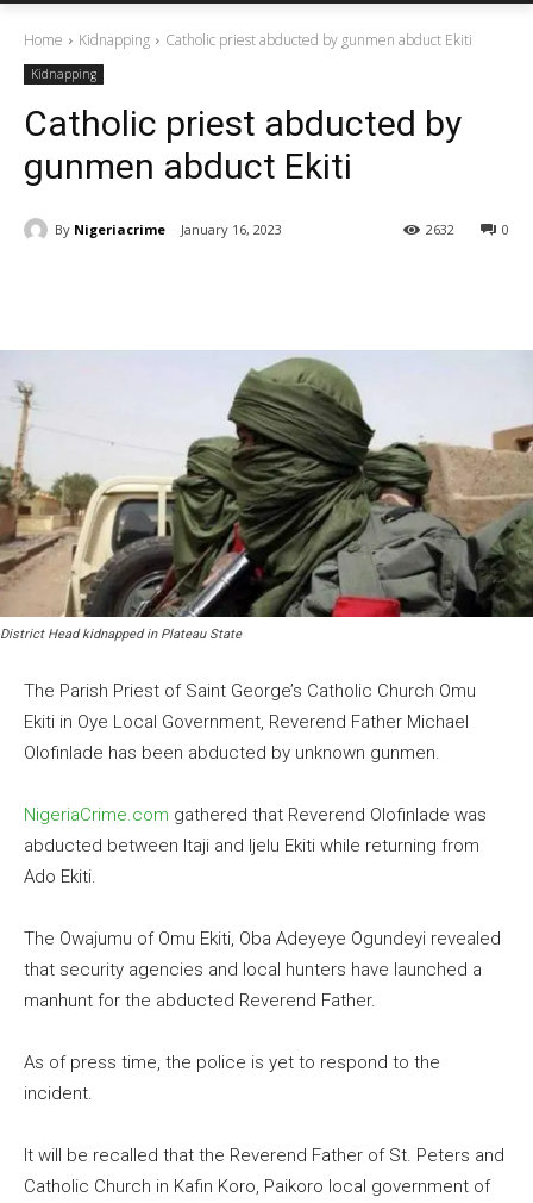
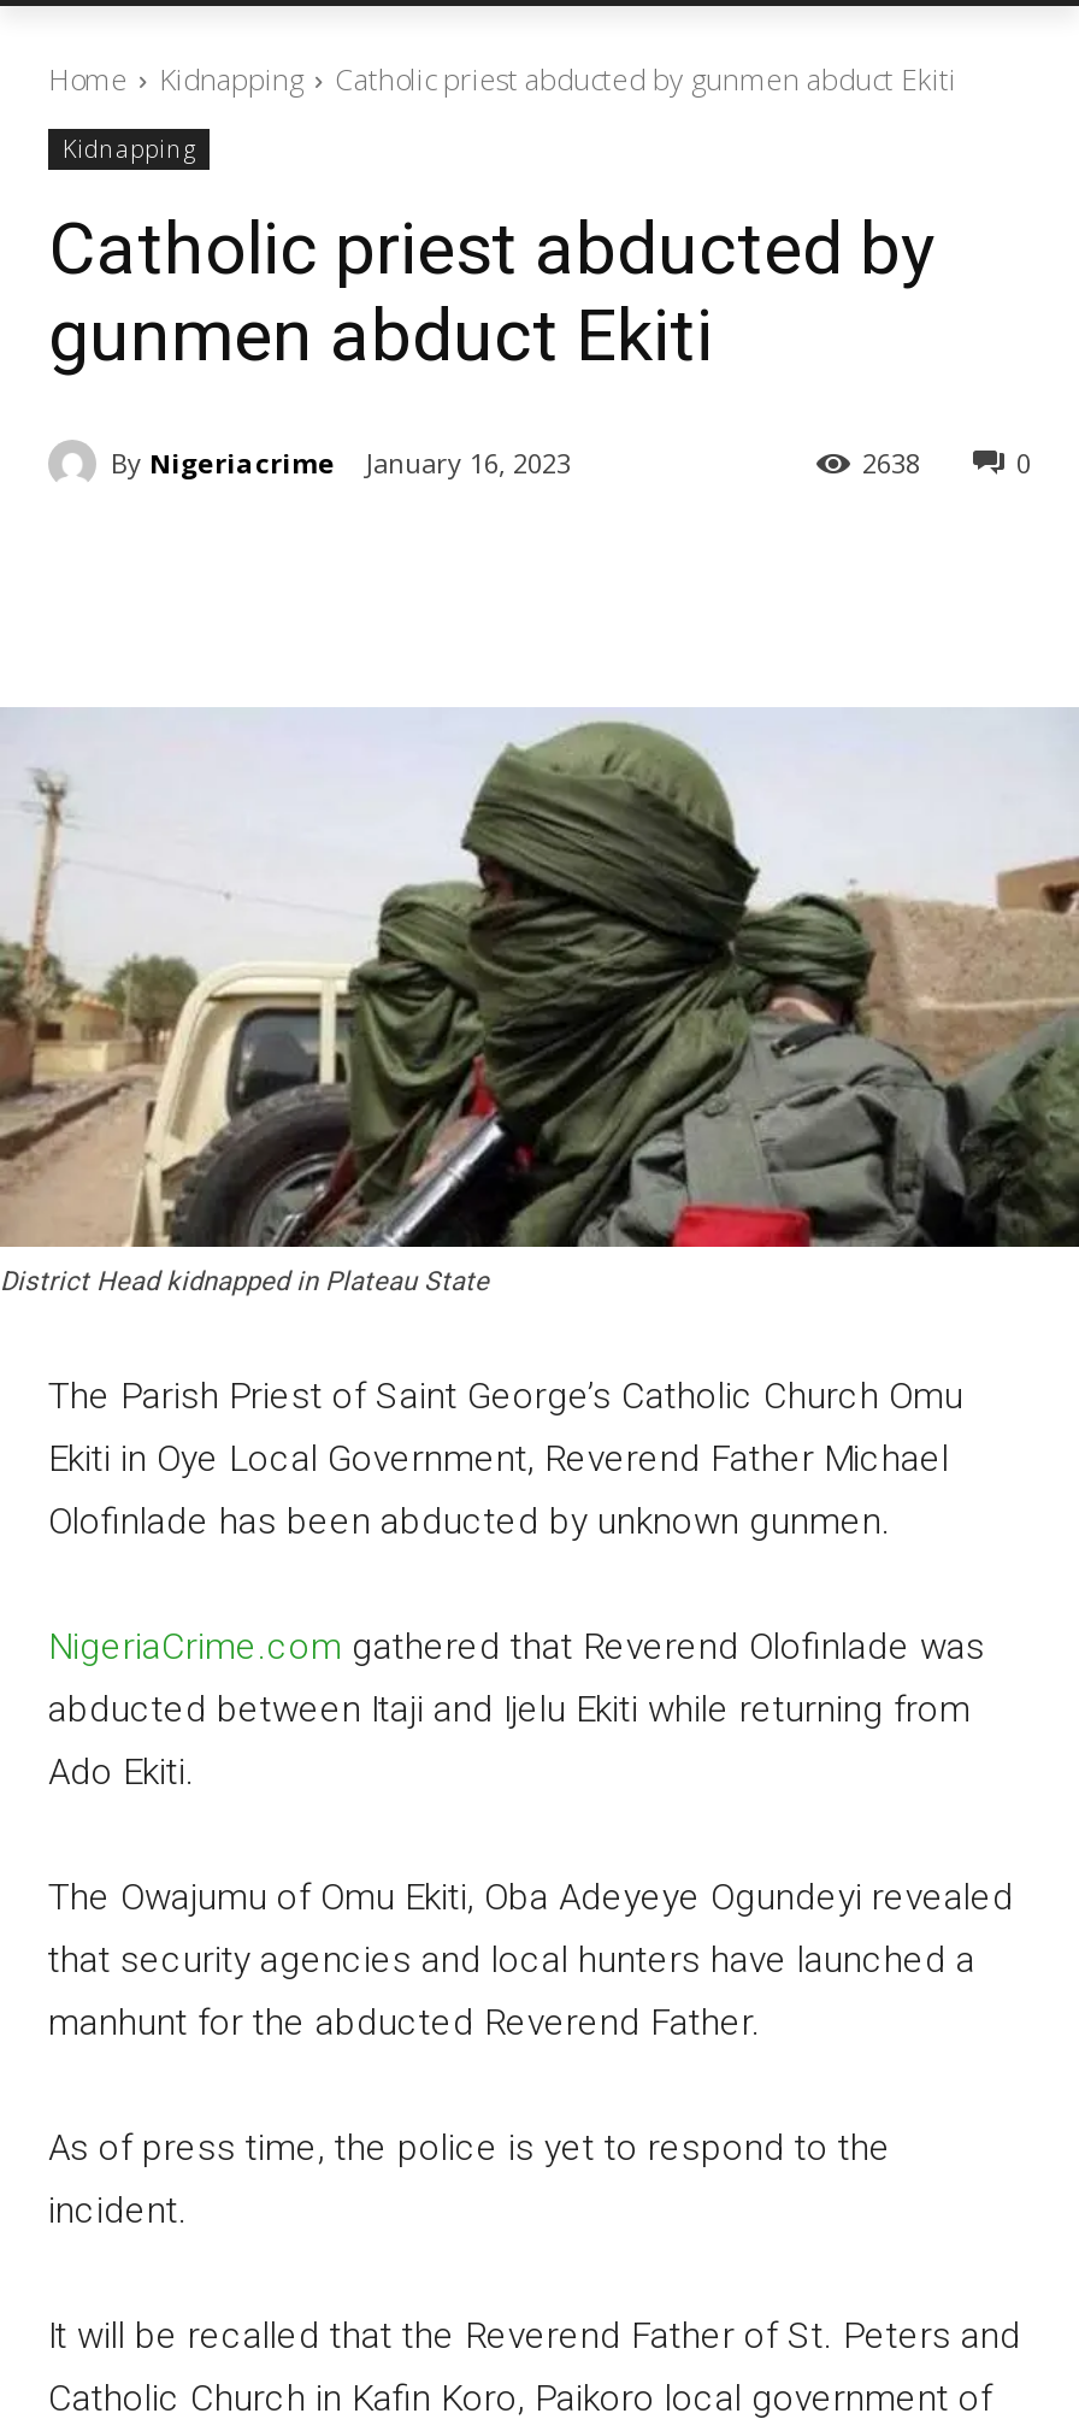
- 2632
+ 2638
